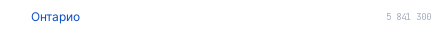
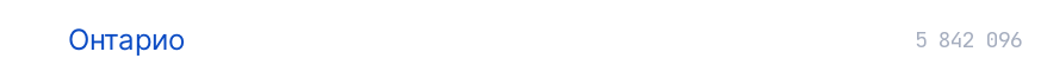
- 5 841 300
+ 5 842 096
